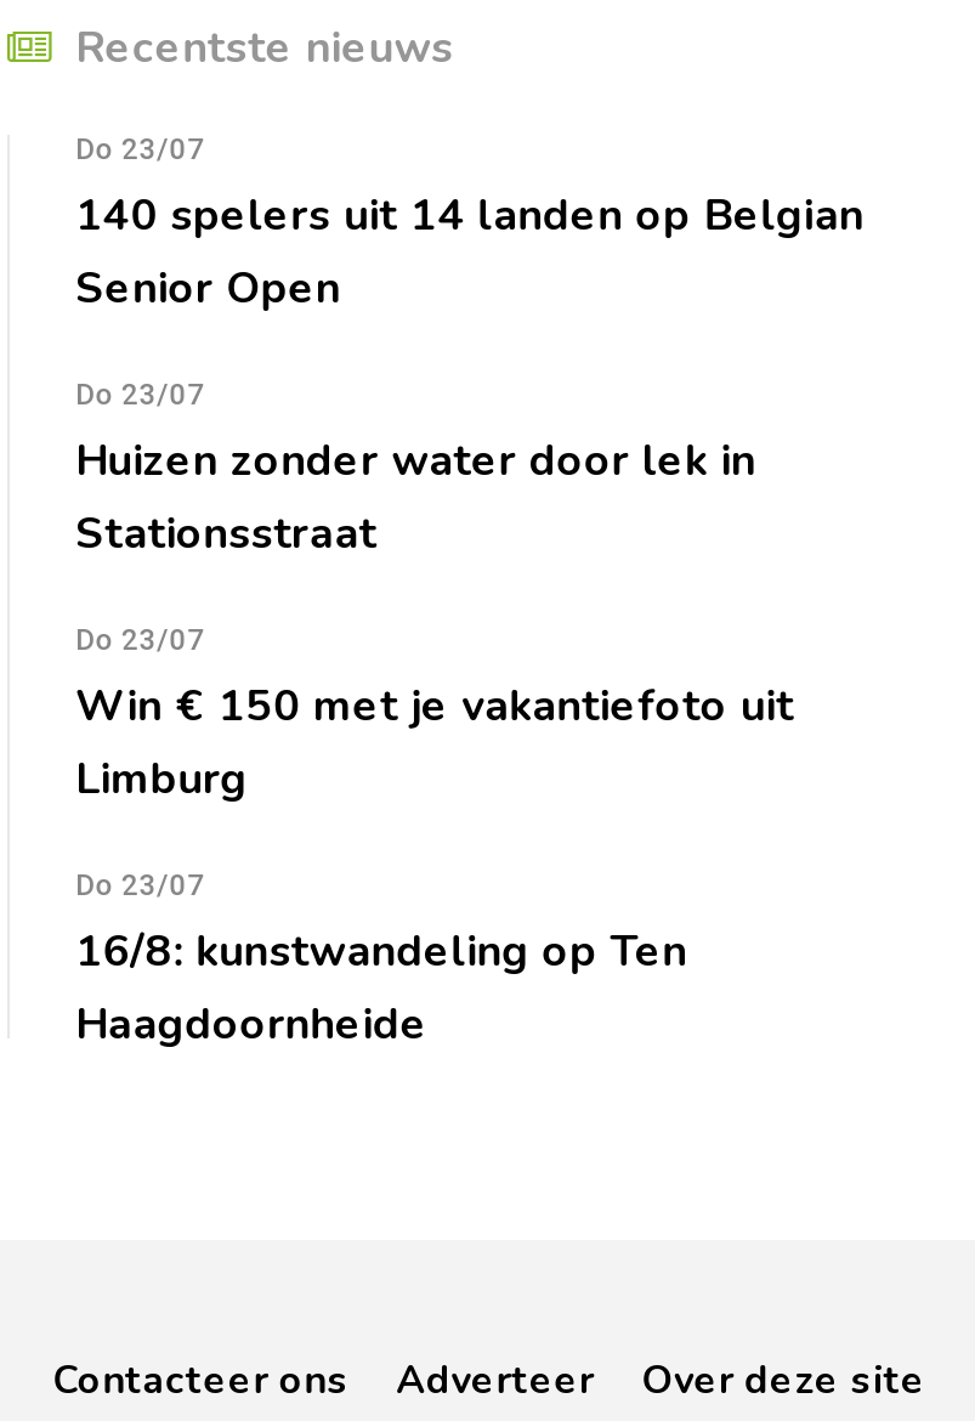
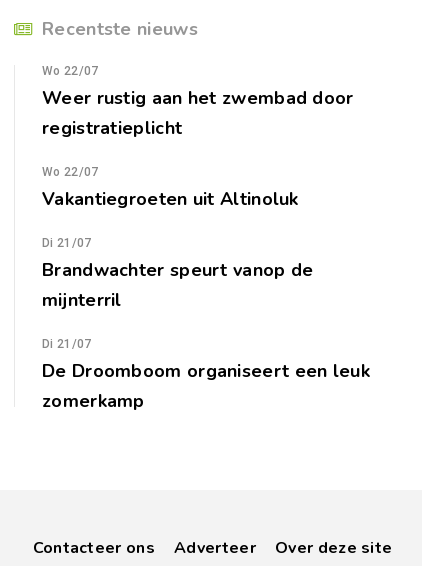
- Do 23/07
- 140 spelers uit 14 landen op Belgian
- Senior Open
+ Wo 22/07
+ Weer rustig aan het zwembad door
+ registratieplicht

- Do 23/07
- Huizen zonder water door lek in
- Stationsstraat
+ Wo 22/07
+ Vakantiegroeten uit Altinoluk

- Do 23/07
- Win € 150 met je vakantiefoto uit
- Limburg
+ Di 21/07
+ Brandwachter speurt vanop de
+ mijnterril

- Do 23/07
- 16/8: kunstwandeling op Ten
- Haagdoornheide
+ Di 21/07
+ De Droomboom organiseert een leuk
+ zomerkamp
